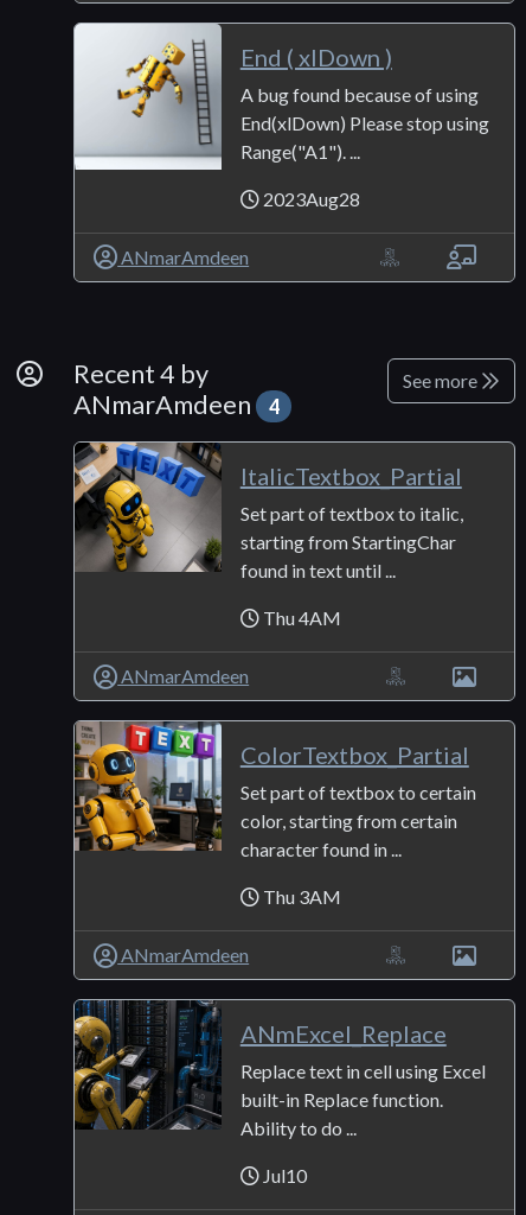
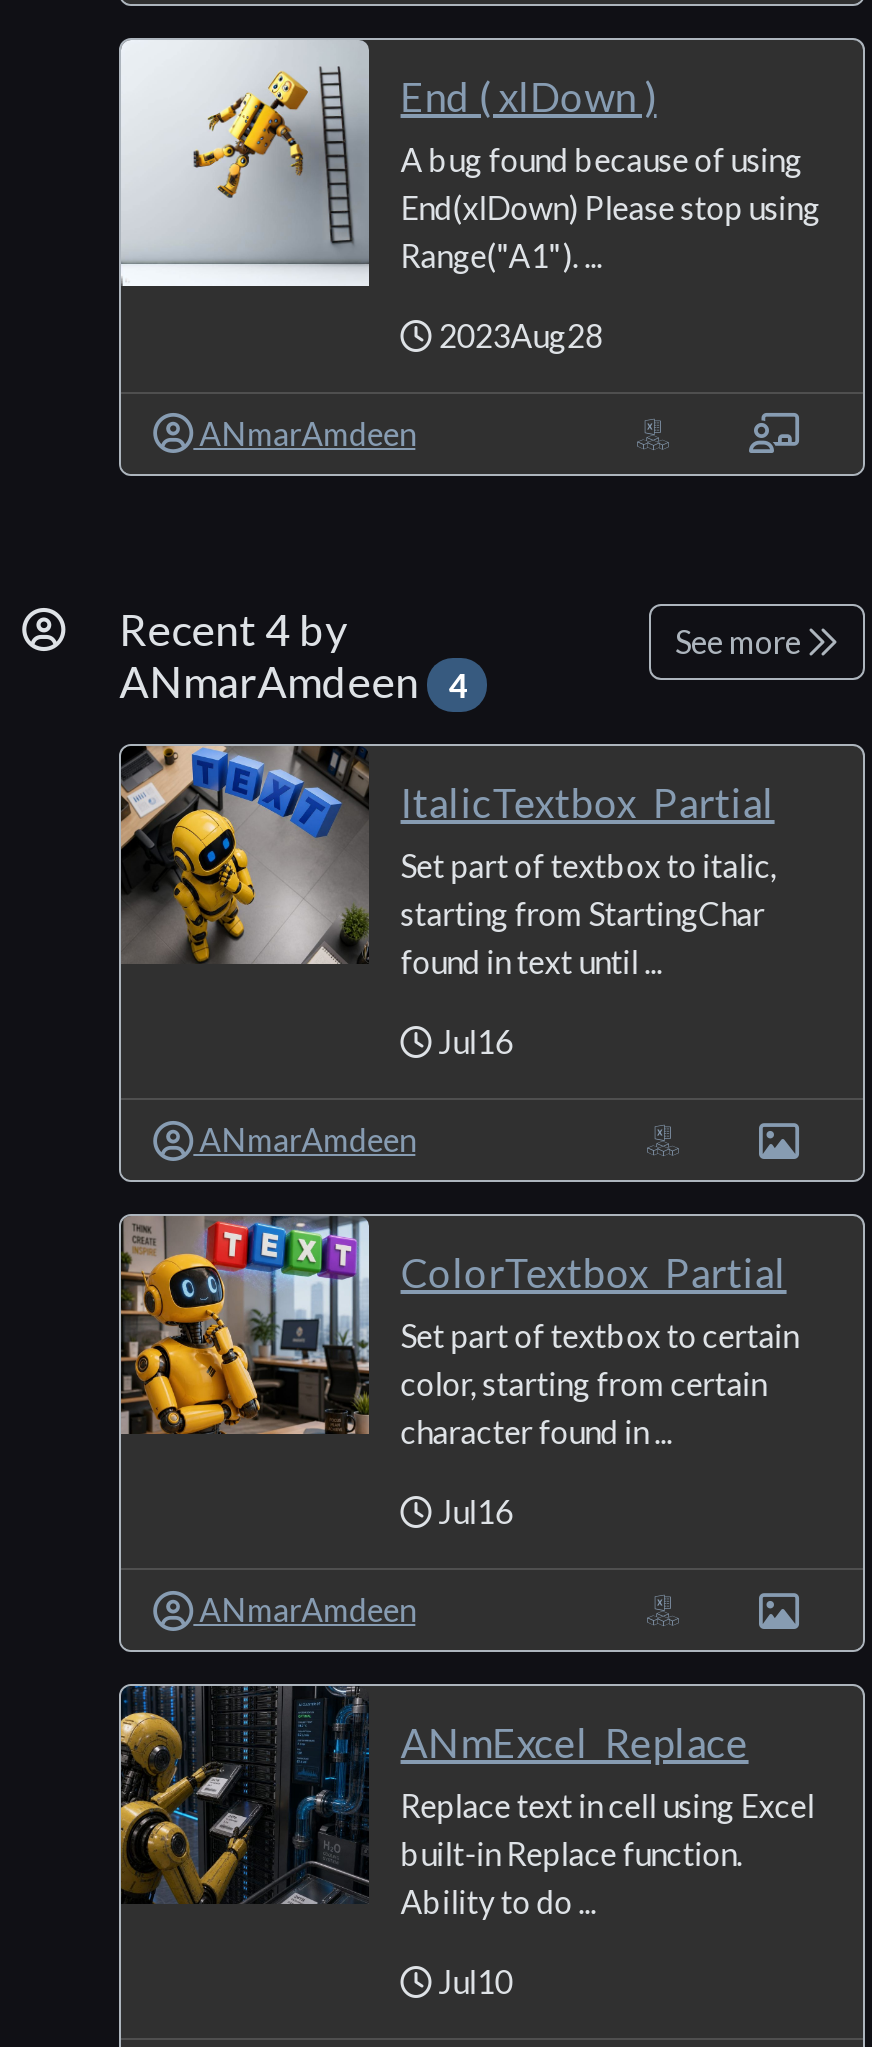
- Thu 4AM
+ Jul16

- Thu 3AM
+ Jul16
